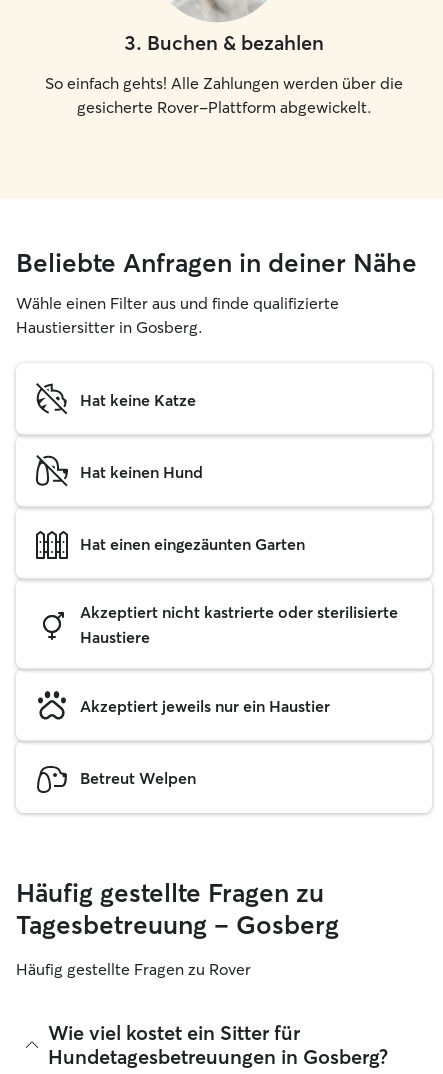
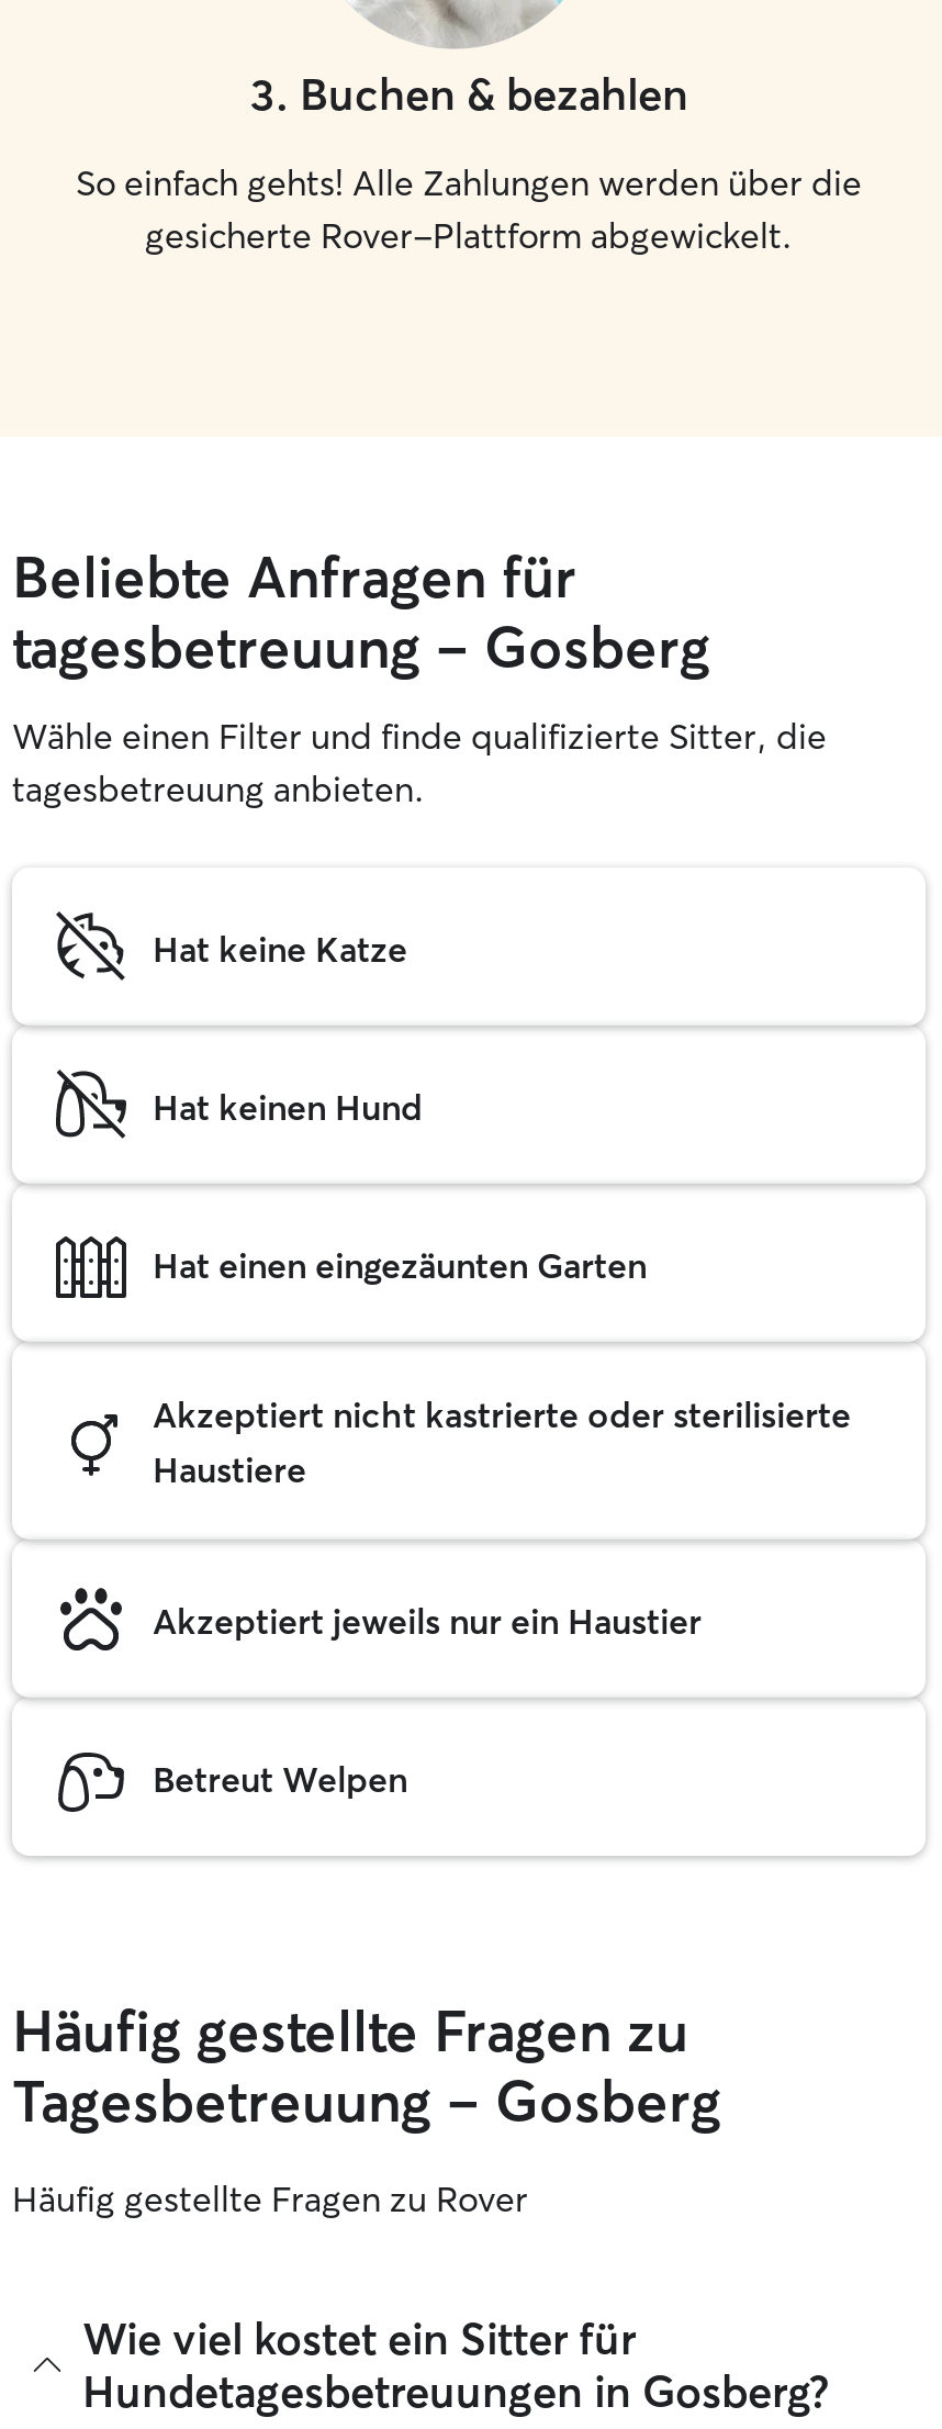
- Beliebte Anfragen in deiner Nähe
- Wähle einen Filter aus und finde qualifizierte
- Haustiersitter in Gosberg.
+ Beliebte Anfragen für
+ tagesbetreuung – Gosberg
+ Wähle einen Filter und finde qualifizierte Sitter, die
+ tagesbetreuung anbieten.
